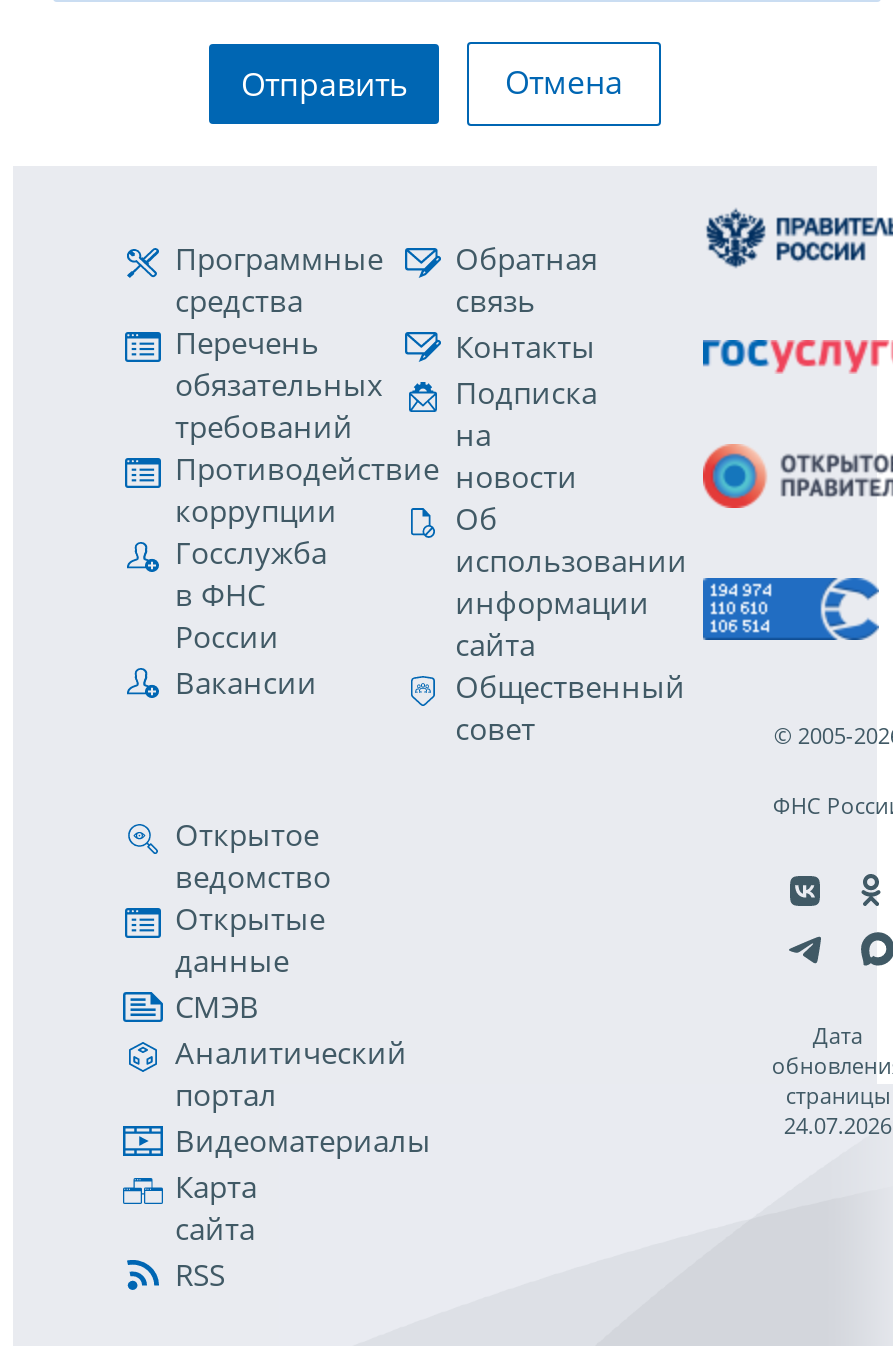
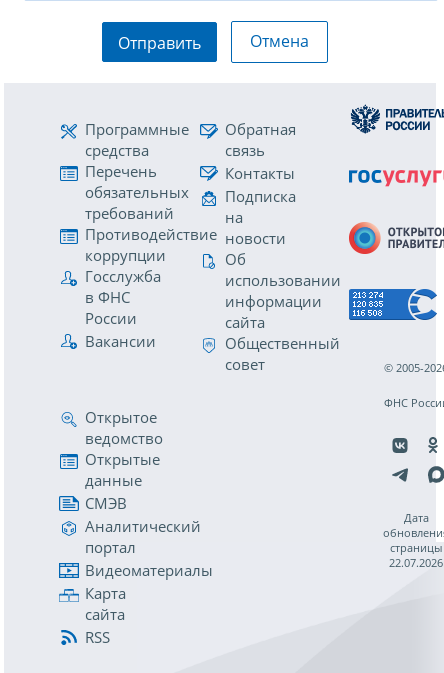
- 24.07.2026
+ 22.07.2026
